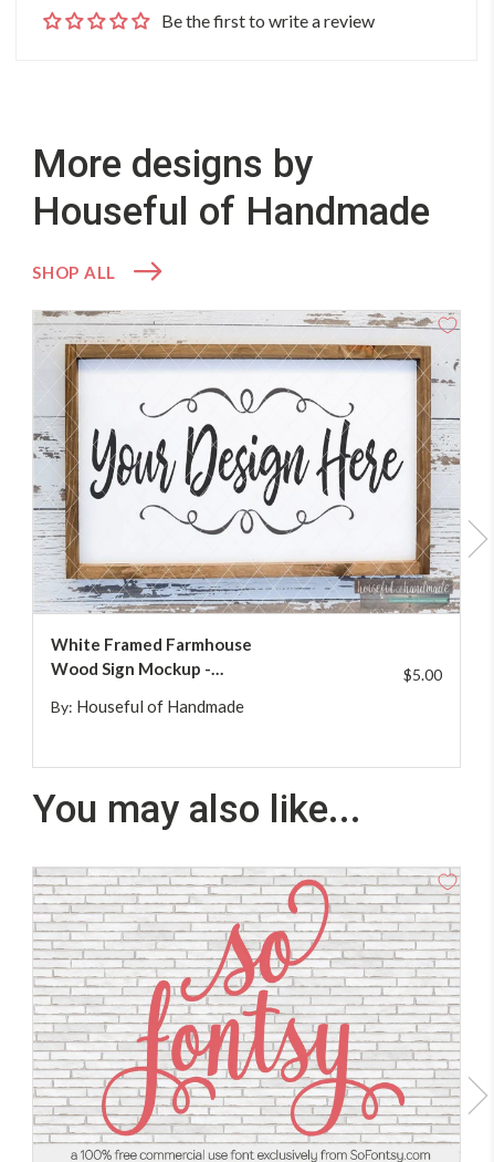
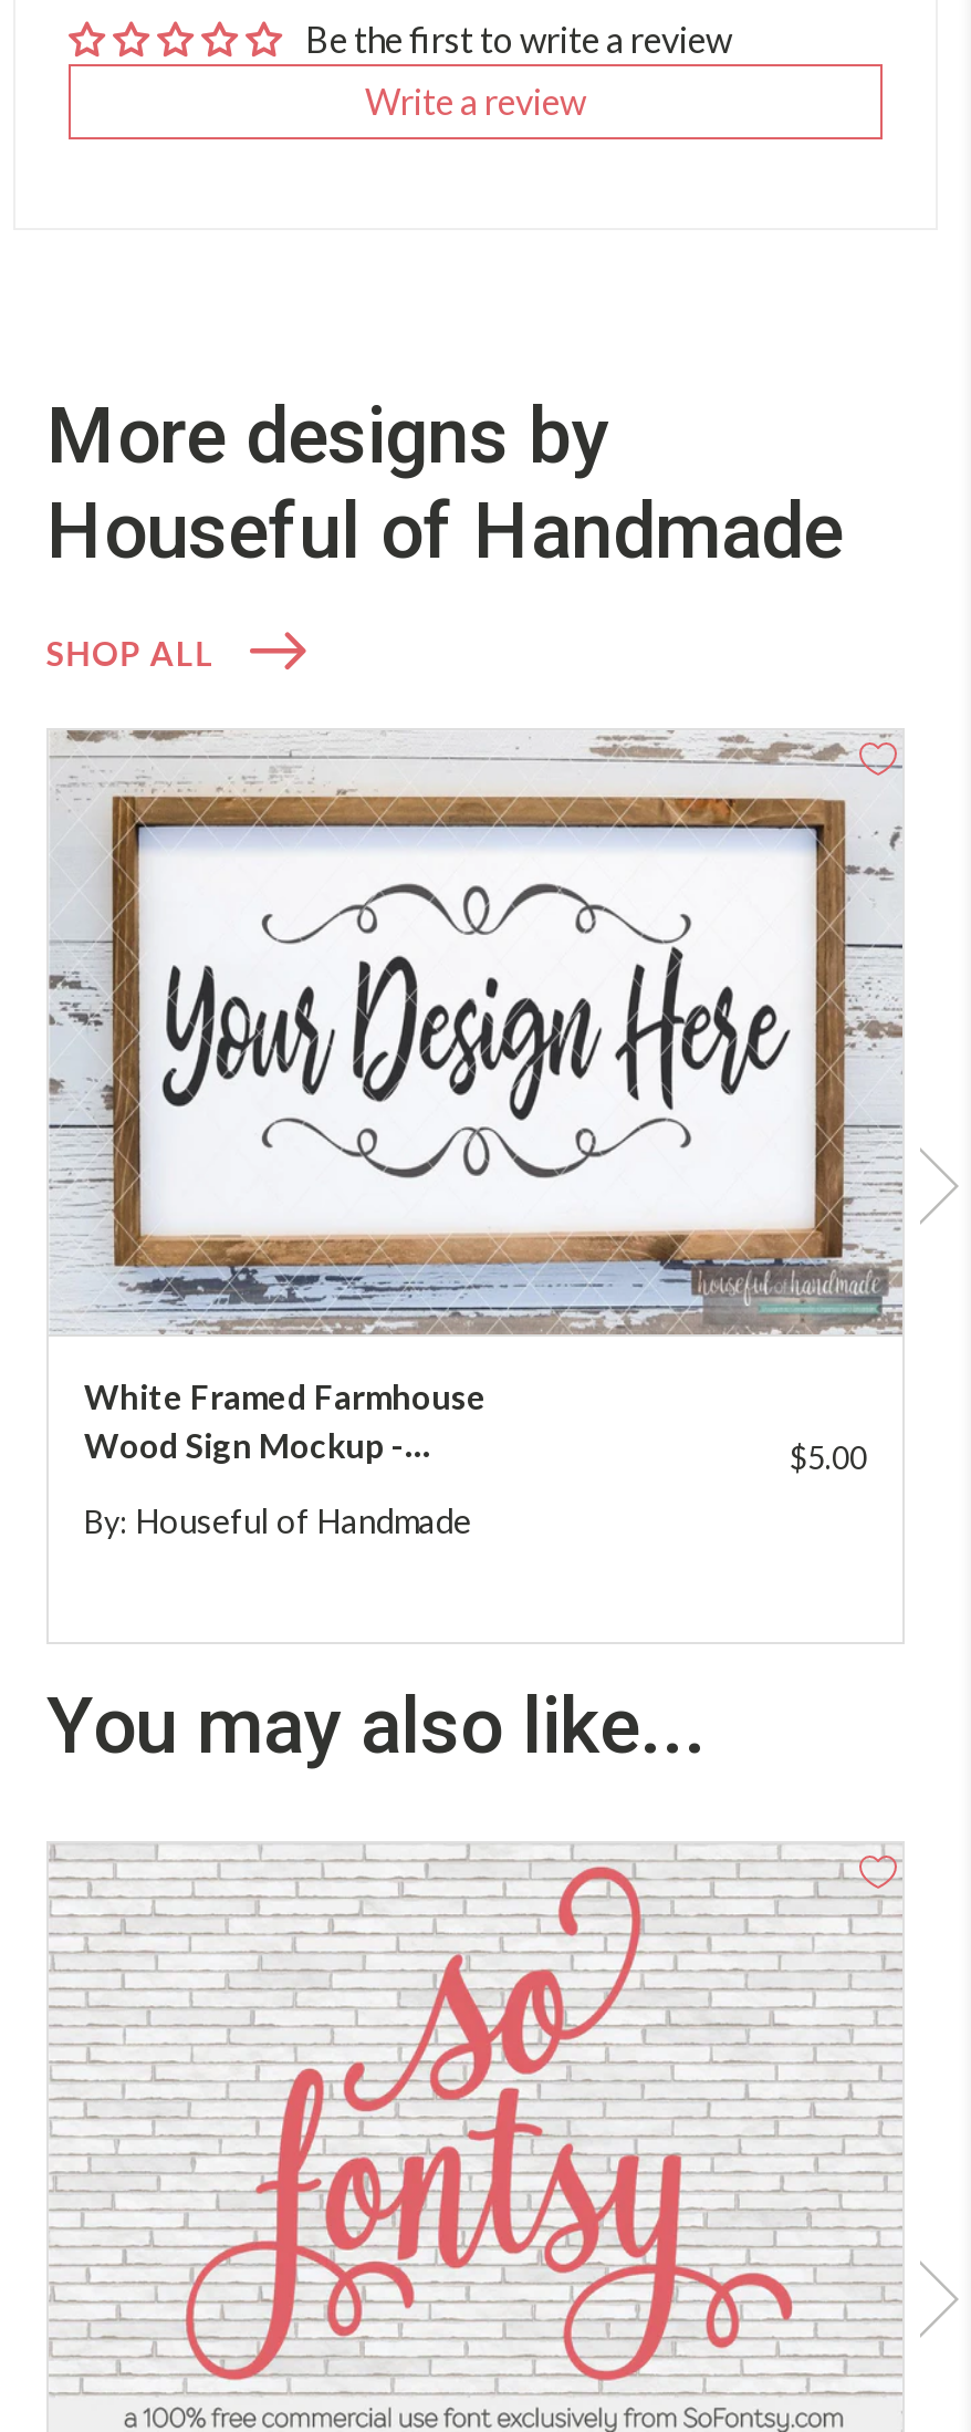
+ Write a review
